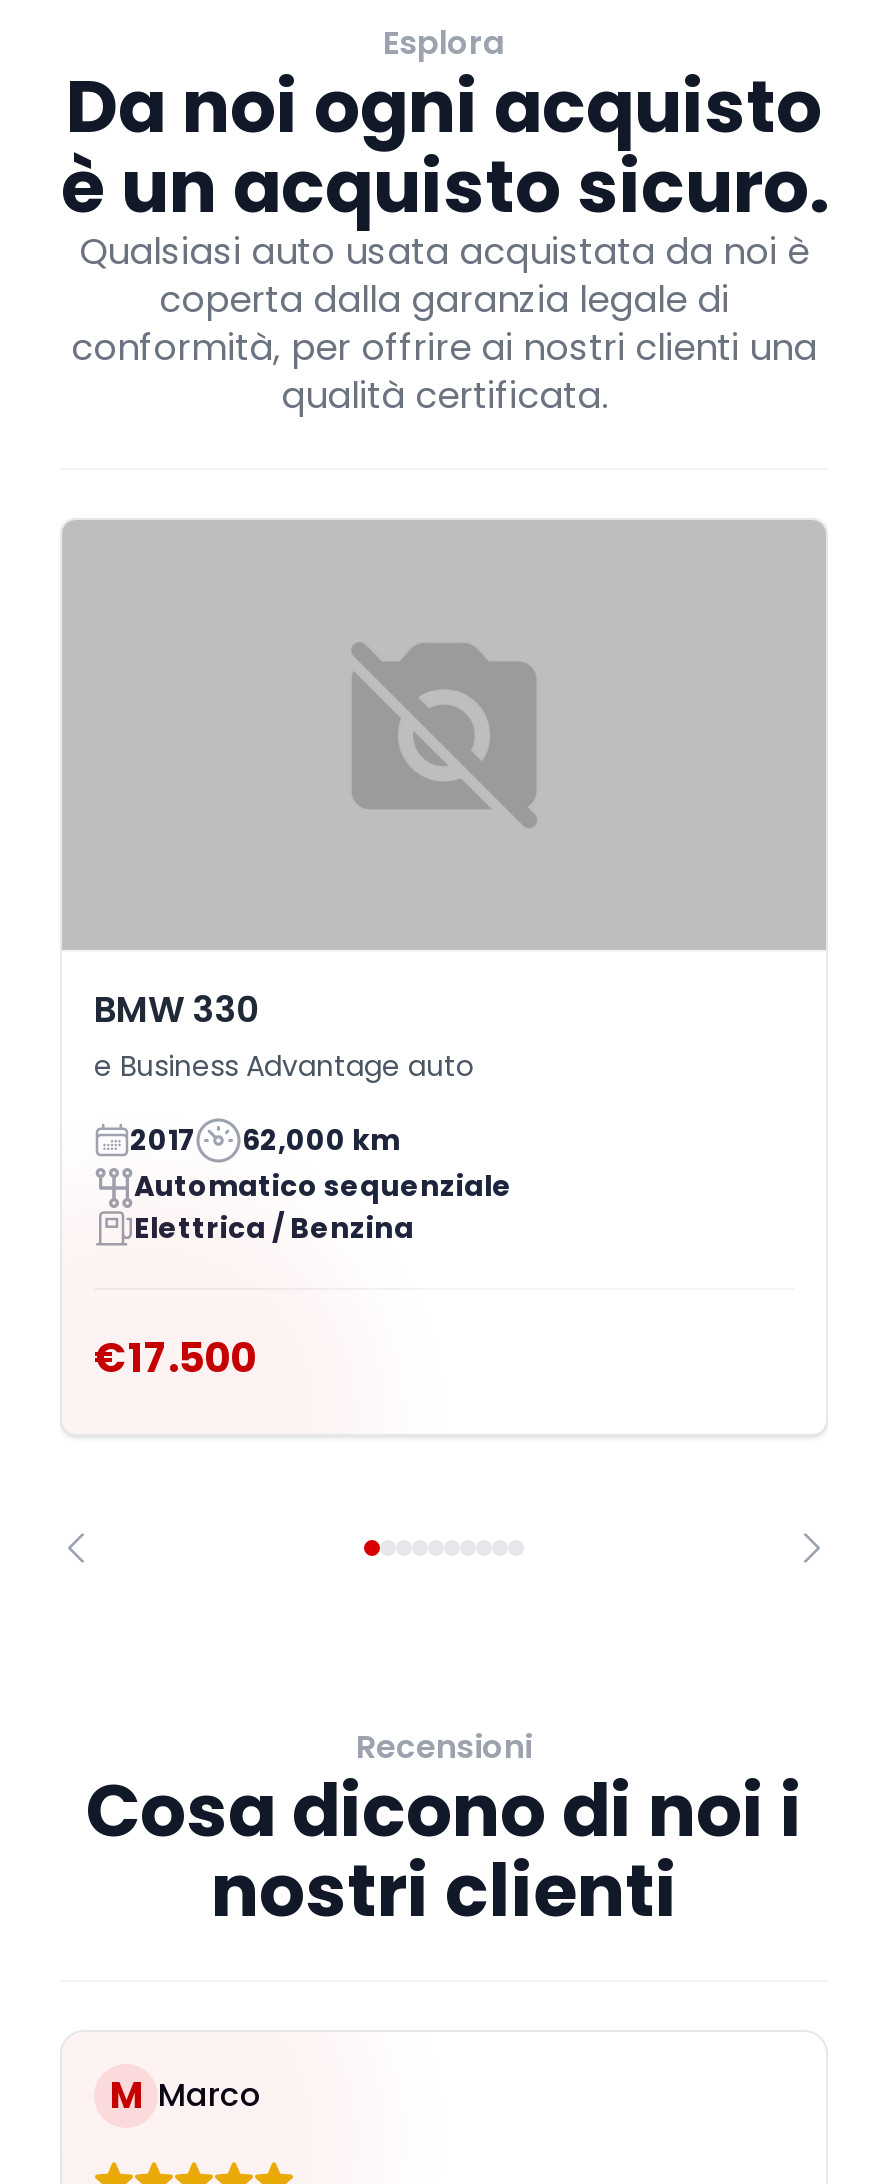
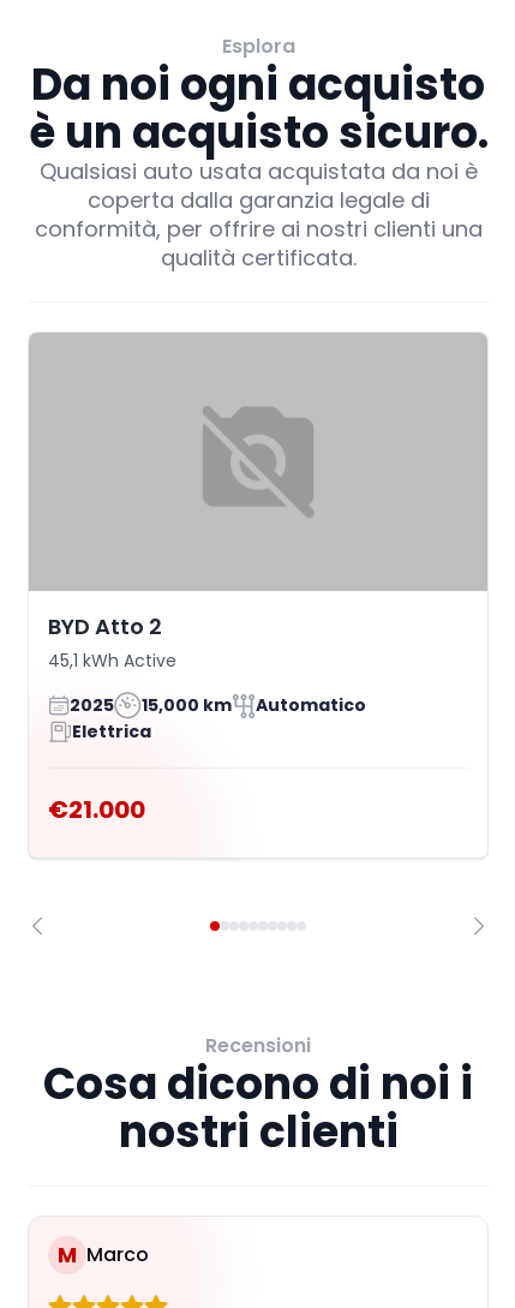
- BMW 330
- e Business Advantage auto
+ BYD Atto 2
+ 45,1 kWh Active

- 2017
- 62,000 km
- Automatico sequenziale
- Elettrica / Benzina
+ 2025
+ 15,000 km
+ Automatico
+ Elettrica

- €17.500
+ €21.000
